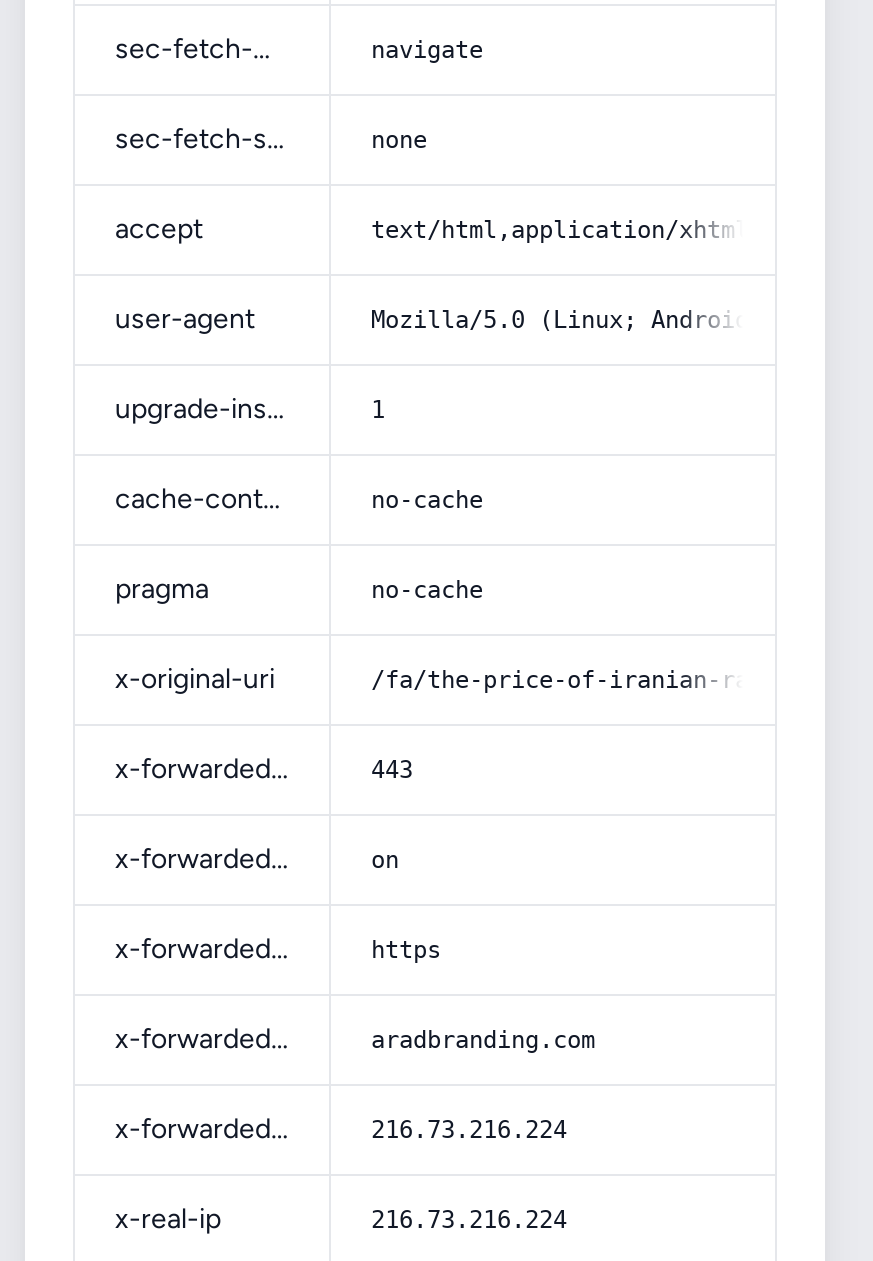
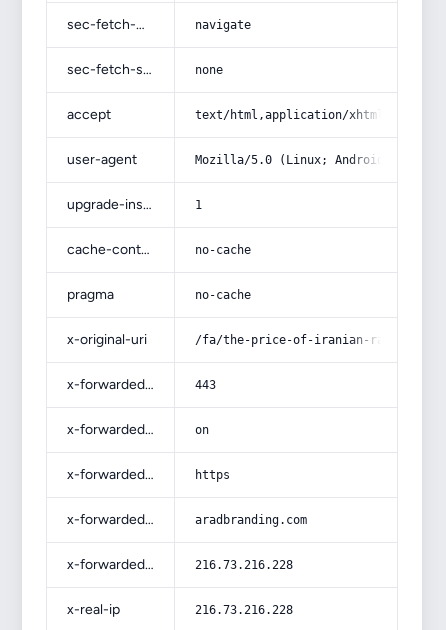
- 216.73.216.224
+ 216.73.216.228

- 216.73.216.224
+ 216.73.216.228
